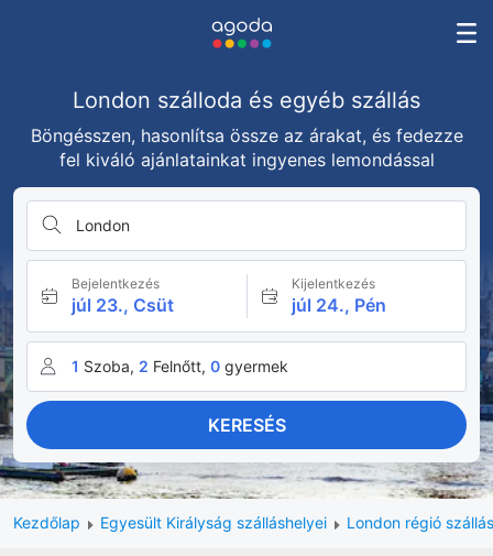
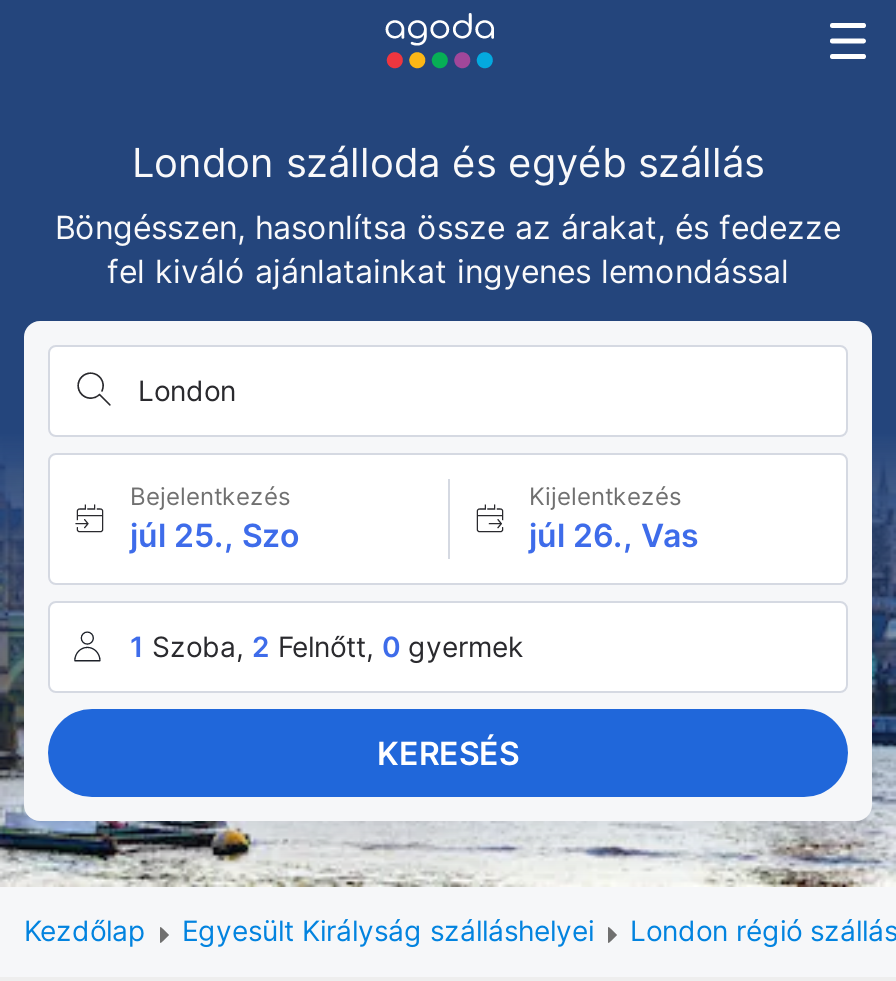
- júl 23., Csüt
+ júl 25., Szo

- júl 24., Pén
+ júl 26., Vas
